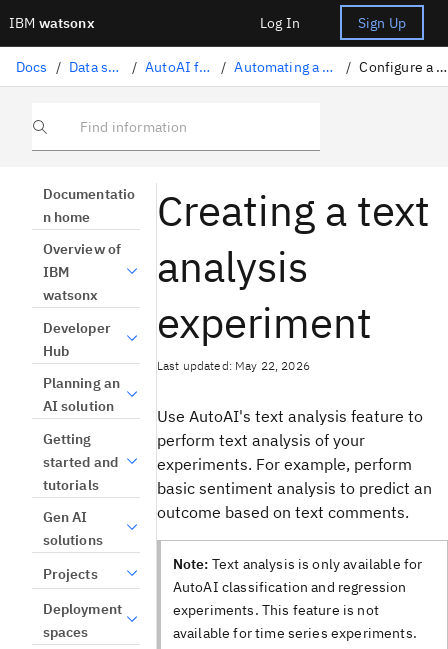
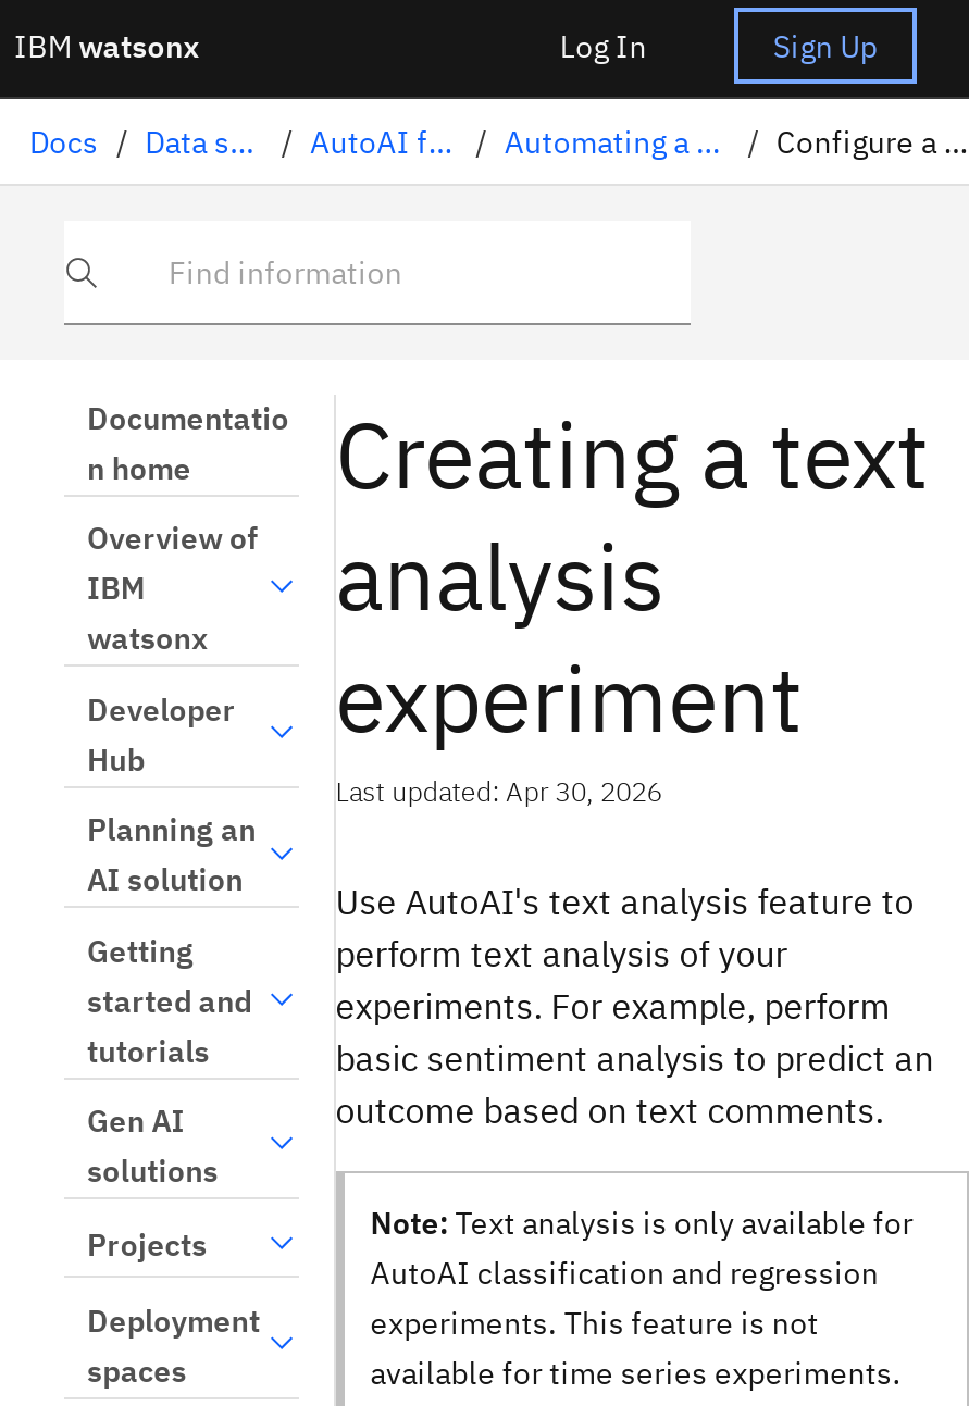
- Last updated: May 22, 2026
+ Last updated: Apr 30, 2026
